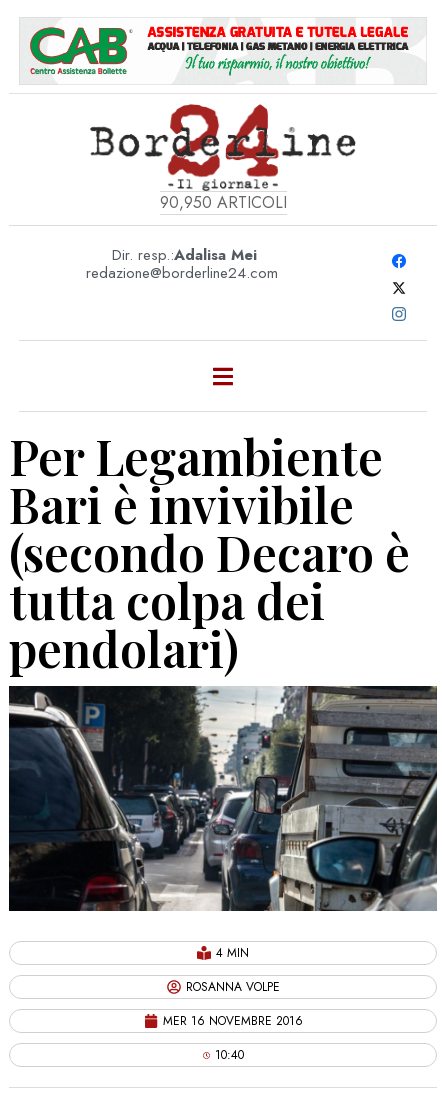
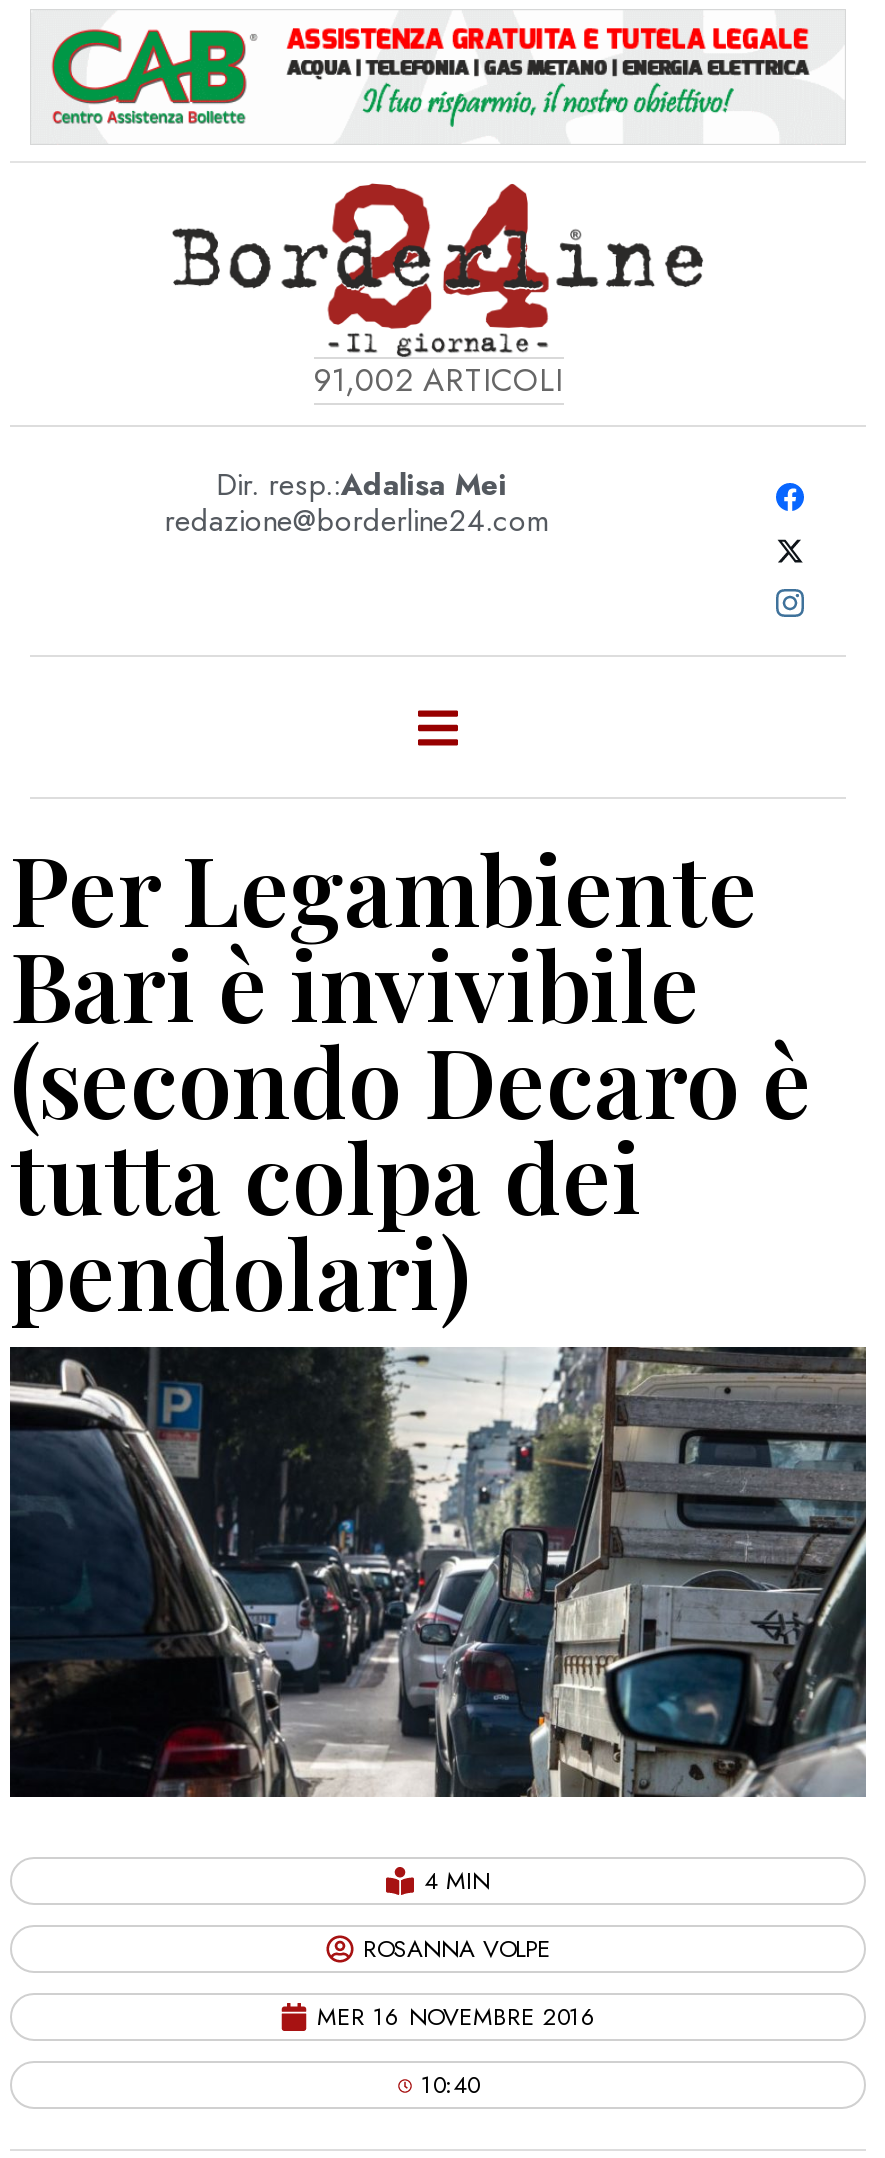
- 90,950 ARTICOLI
+ 91,002 ARTICOLI
